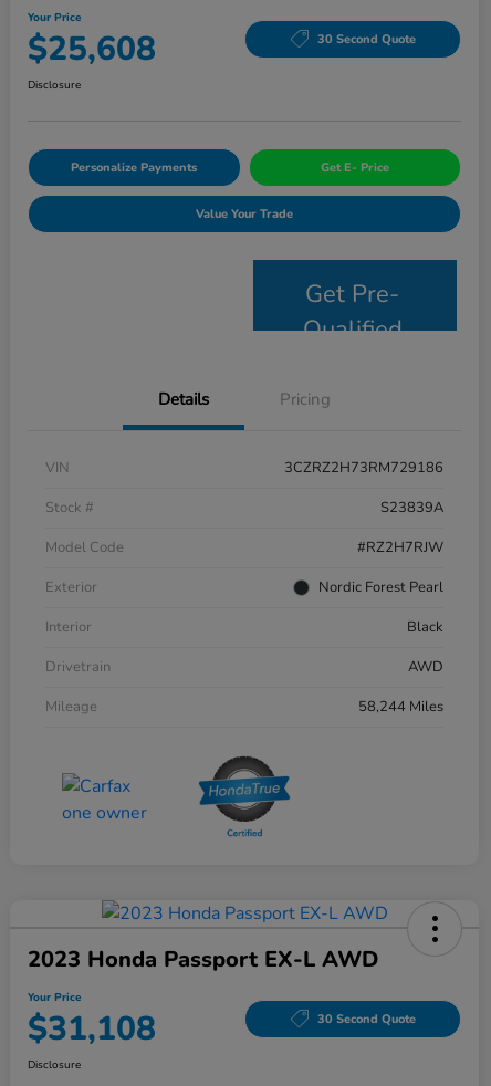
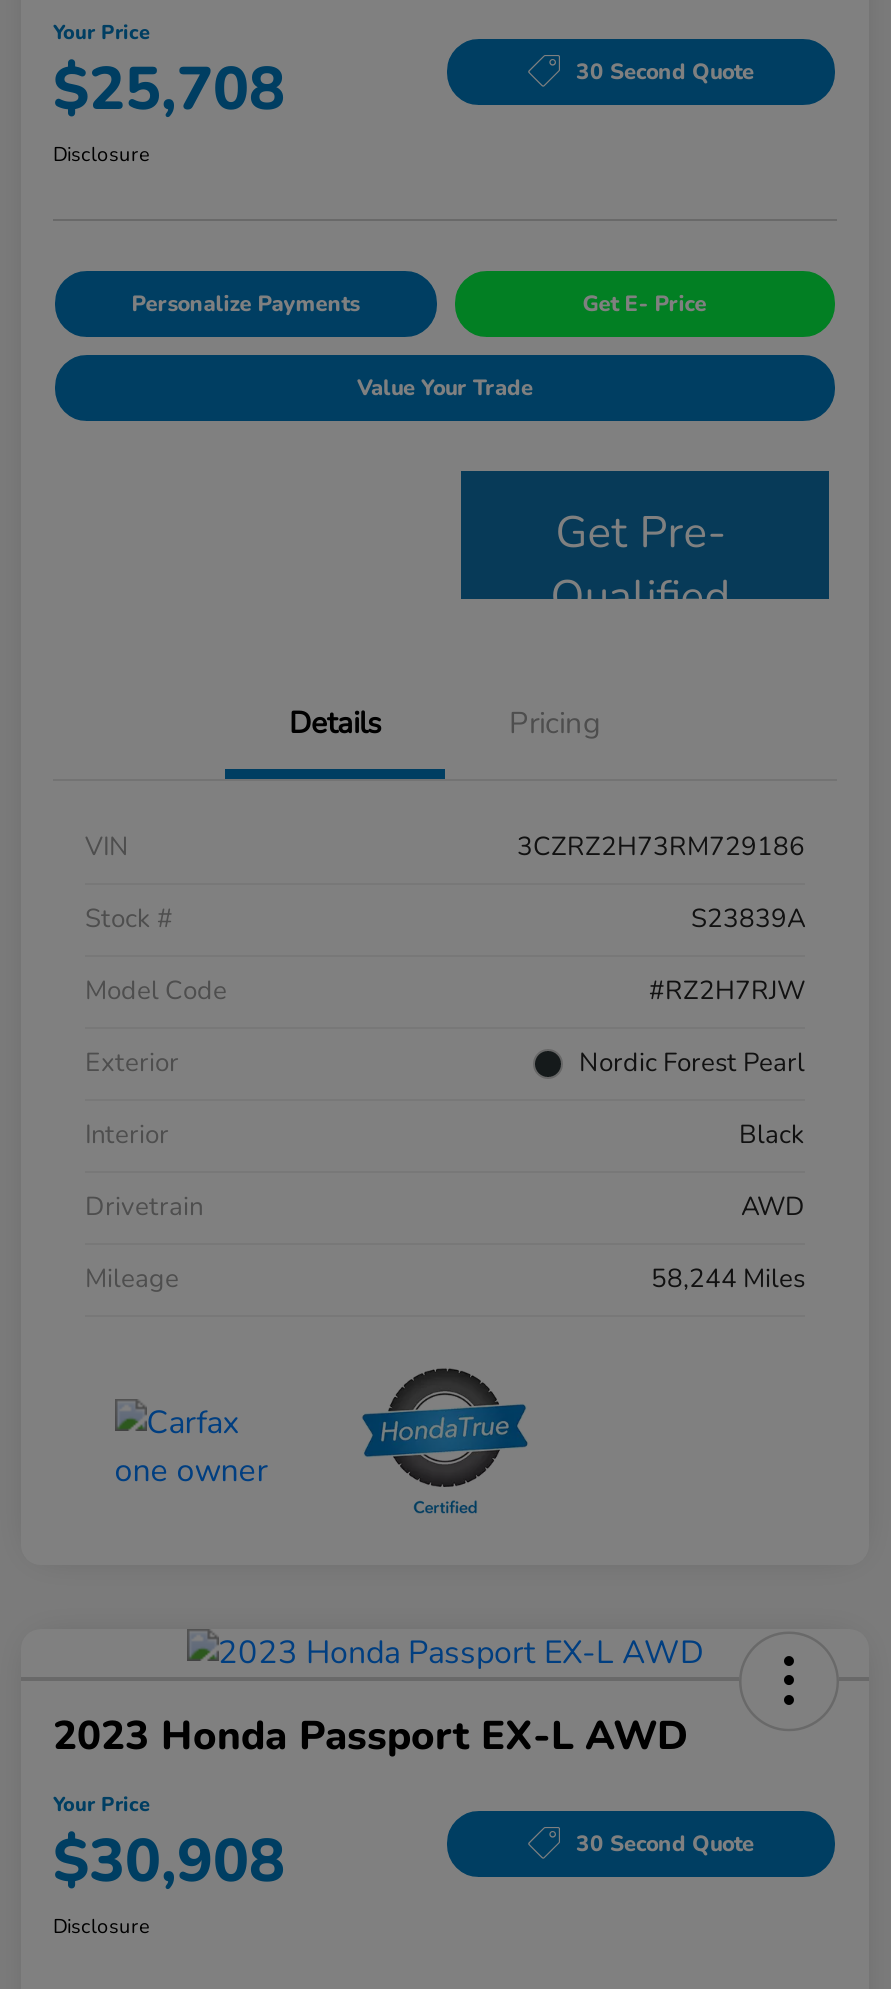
- $25,608
+ $25,708

- $31,108
+ $30,908
